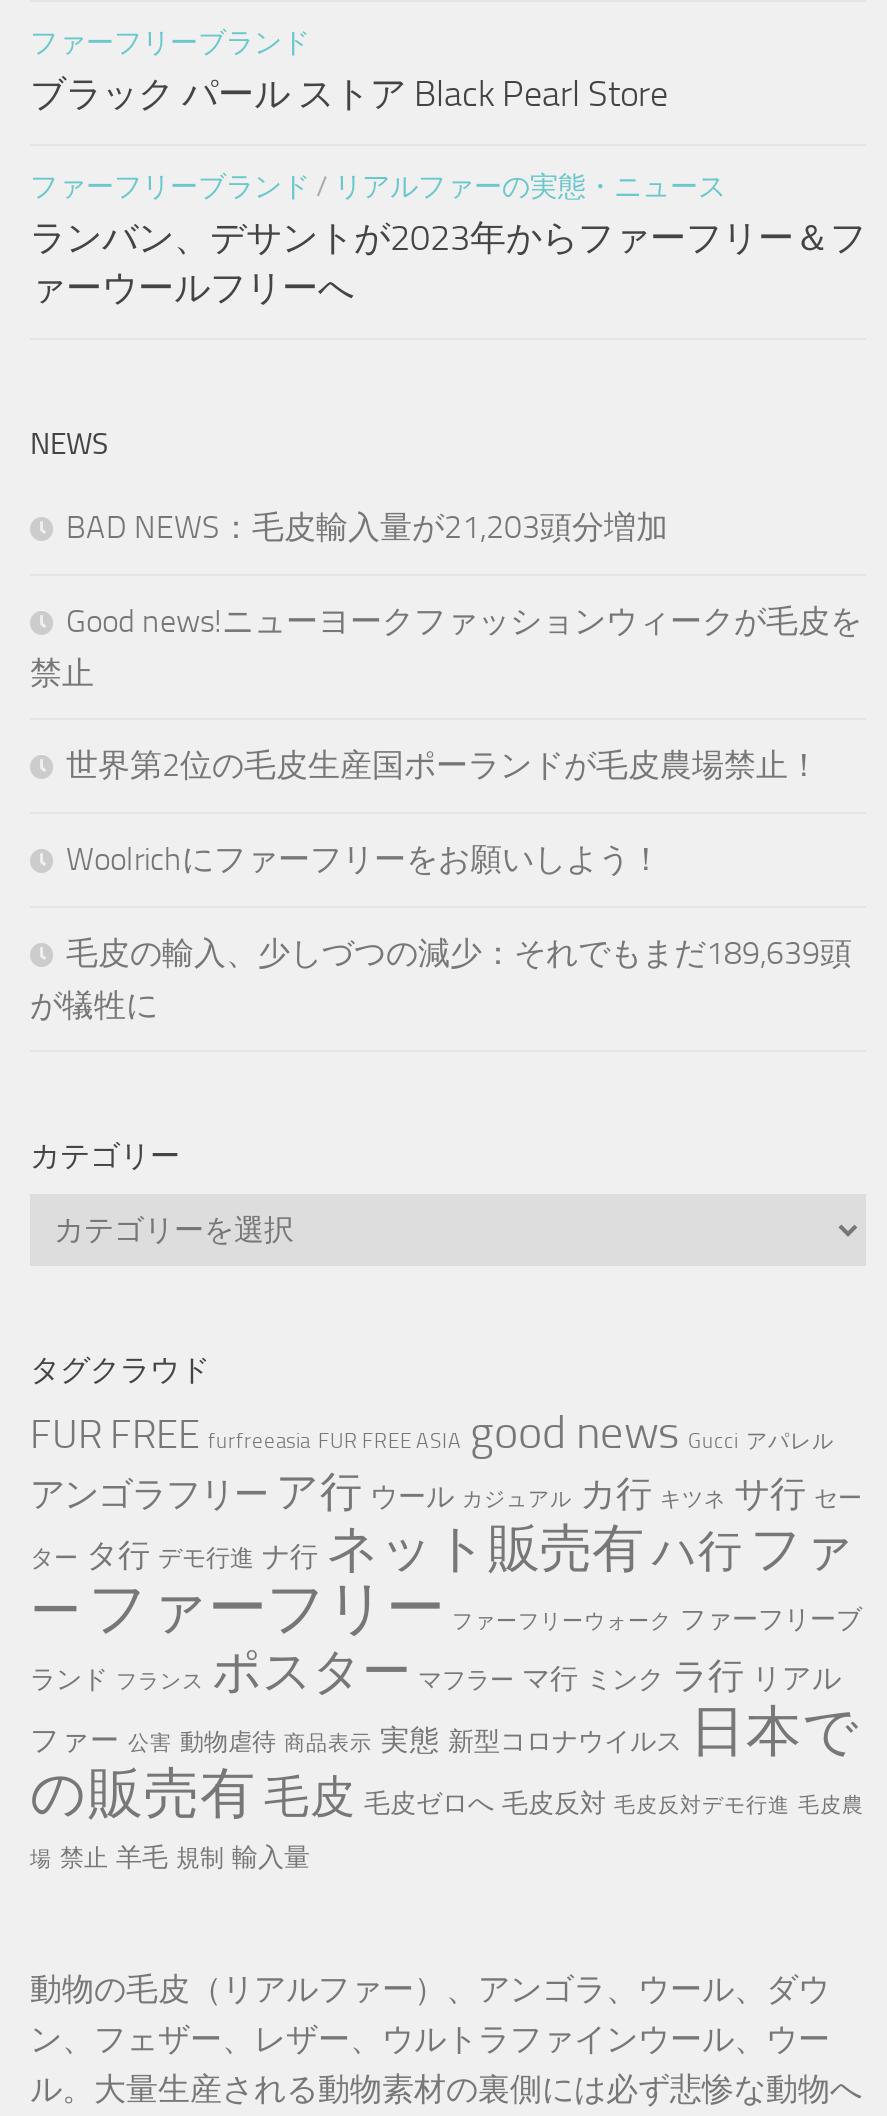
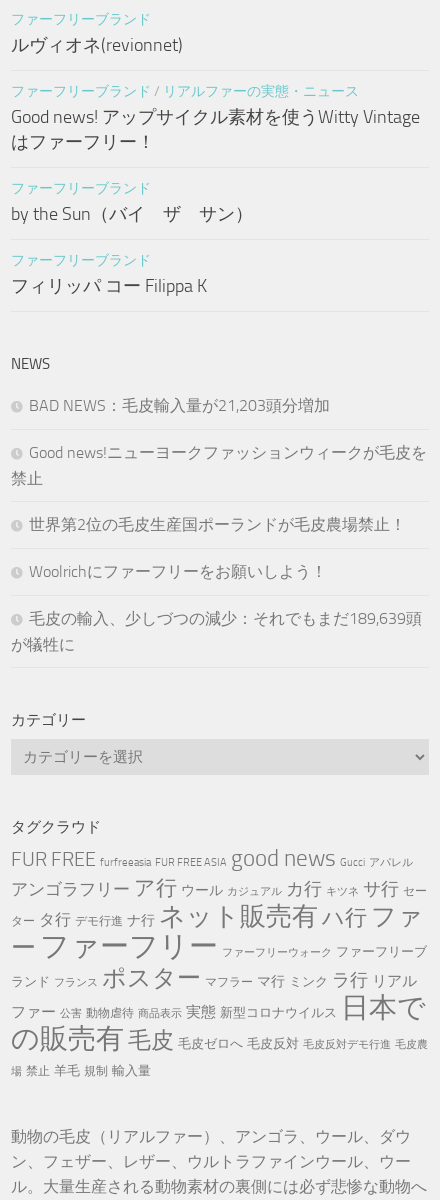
- ブラック パール ストア Black Pearl Store
+ ルヴィオネ(revionnet)

- ランバン、デサントが2023年からファーフリー＆フ
- ァーウールフリーへ
+ Good news! アップサイクル素材を使うWitty Vintage
+ はファーフリー！
+ ファーフリーブランド
+ by the Sun（バイ ザ サン）
+ ファーフリーブランド
+ フィリッパ コー Filippa K
